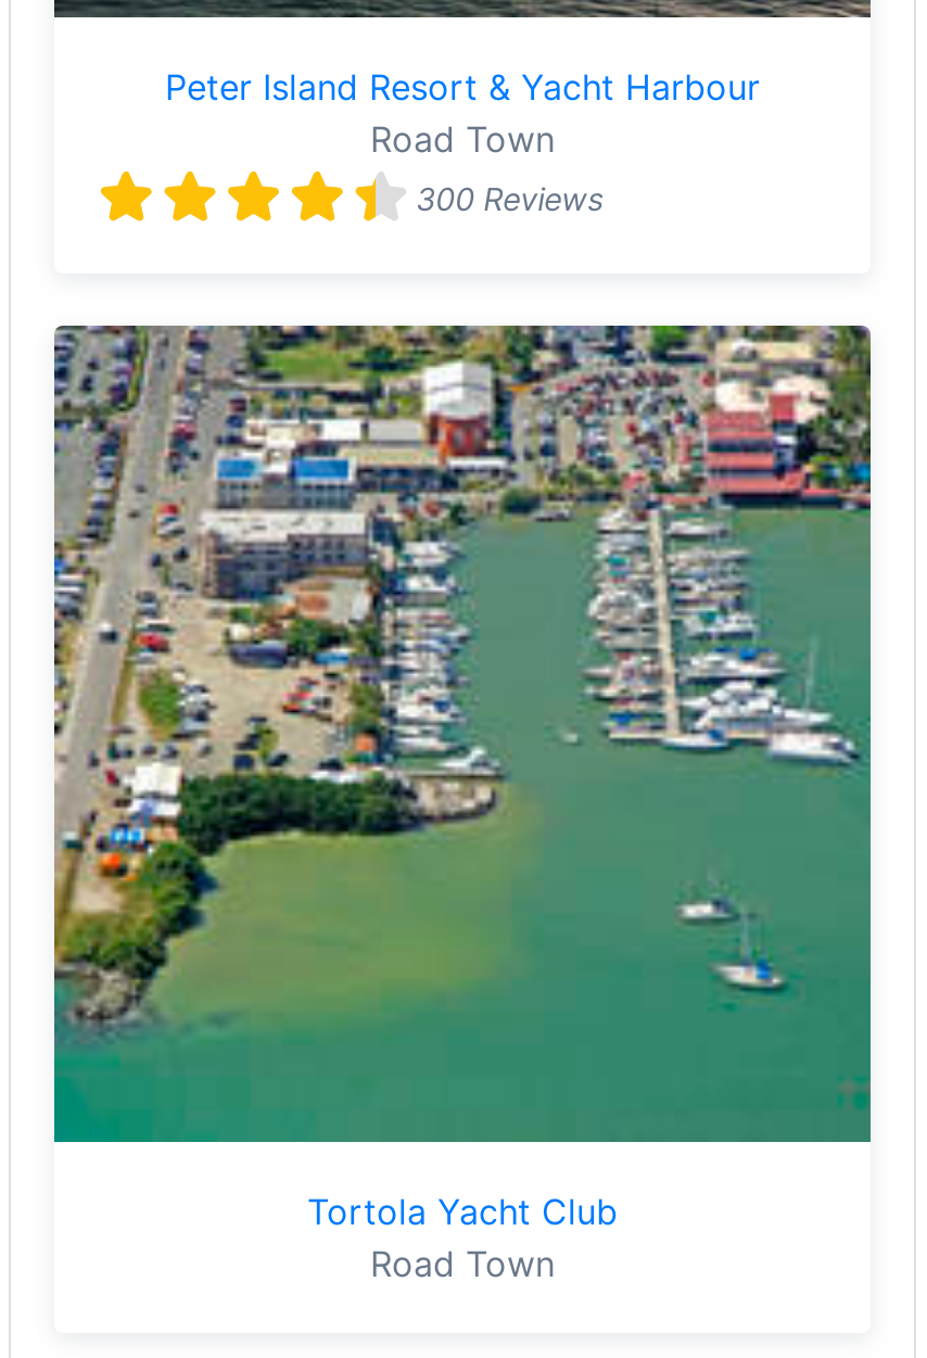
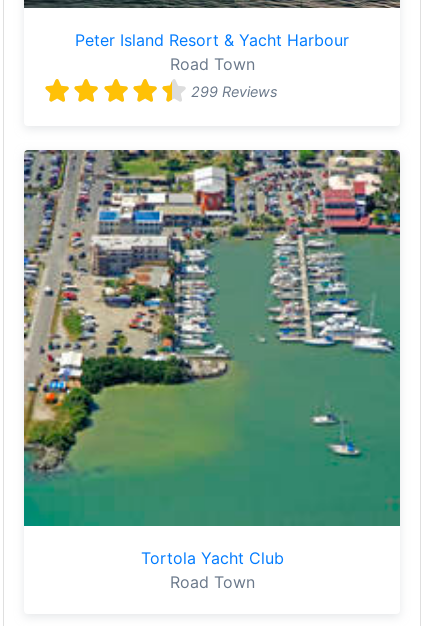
- 300 Reviews
+ 299 Reviews
